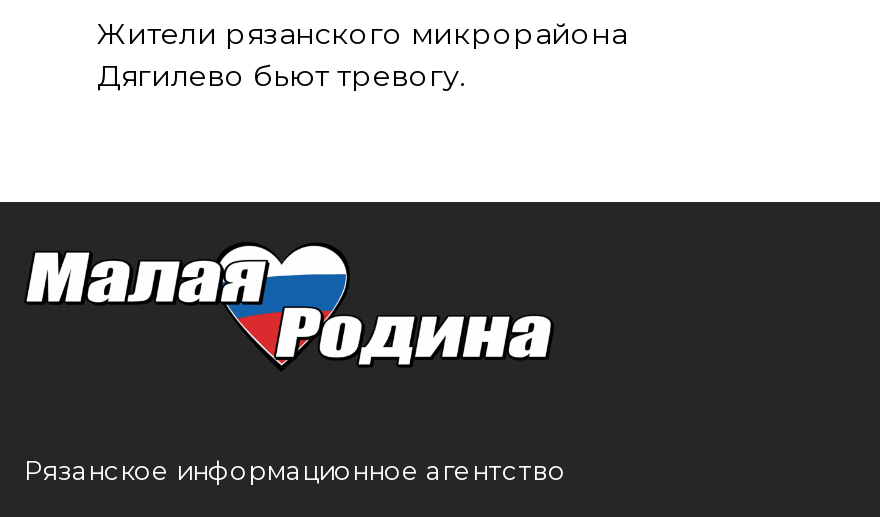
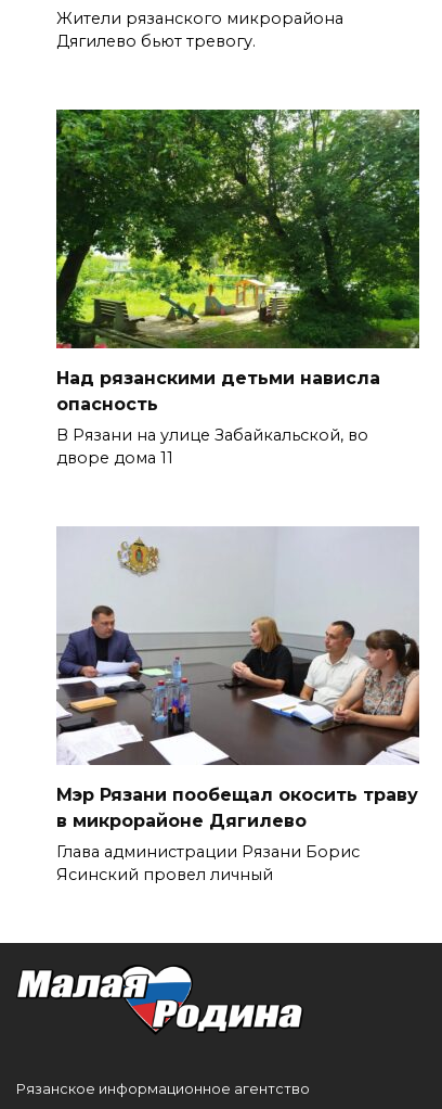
+ [image]
+ Над рязанскими детьми нависла
+ опасность
+ В Рязани на улице Забайкальской, во
+ дворе дома 11

+ [image]
+ Мэр Рязани пообещал окосить траву
+ в микрорайоне Дягилево
+ Глава администрации Рязани Борис
+ Ясинский провел личный
